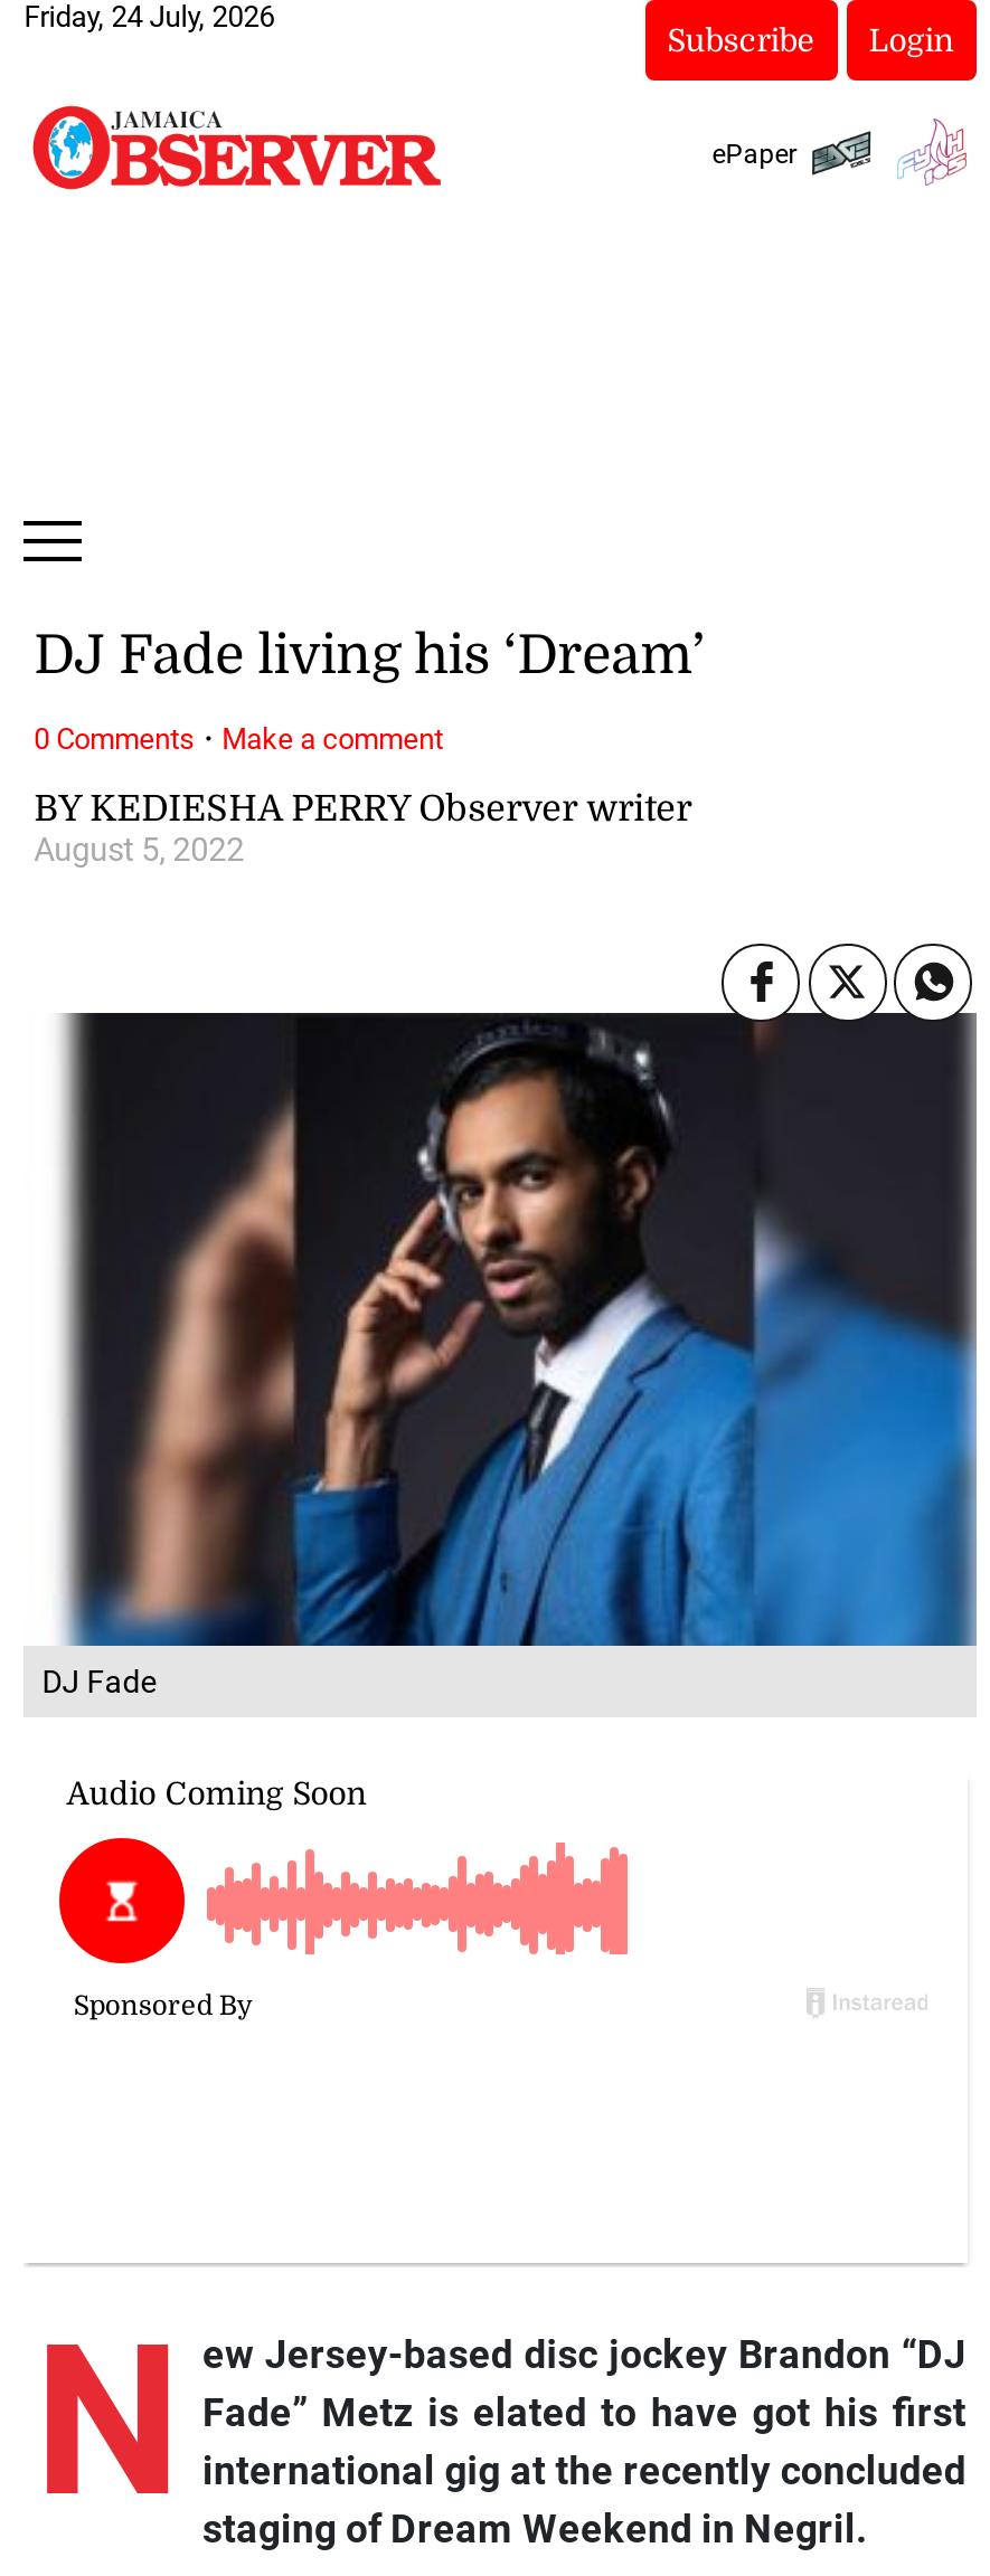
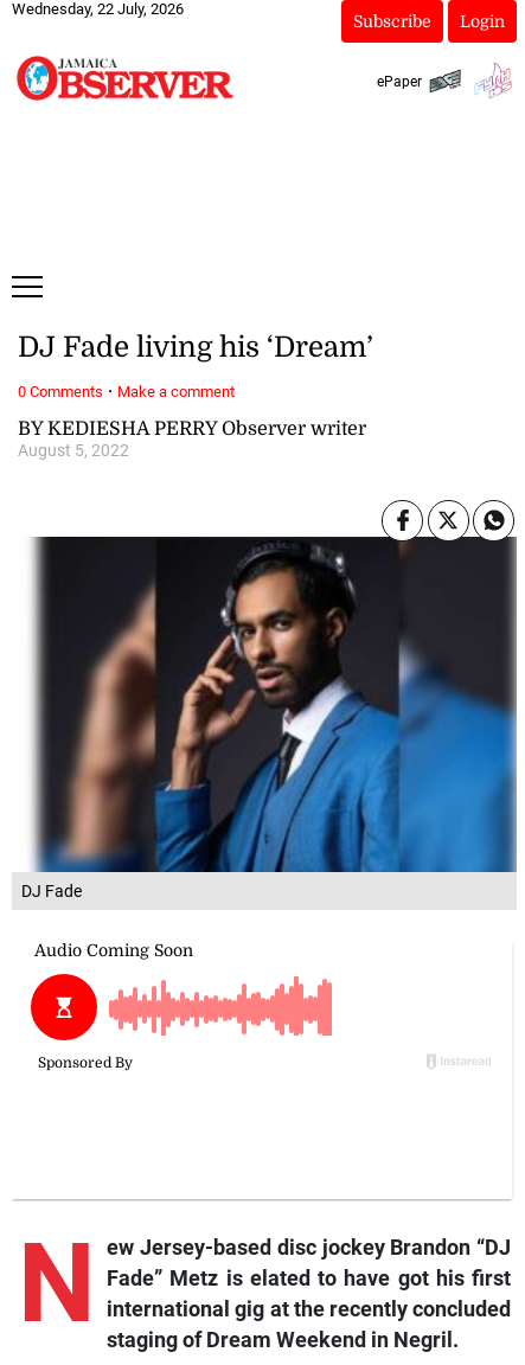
- Friday, 24 July, 2026
+ Wednesday, 22 July, 2026
